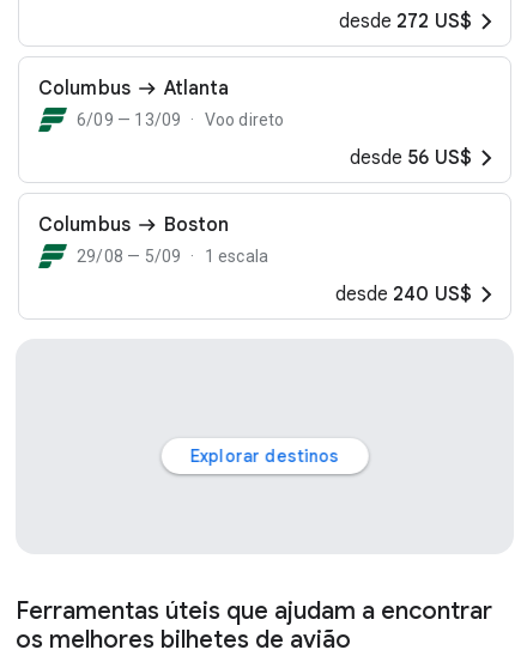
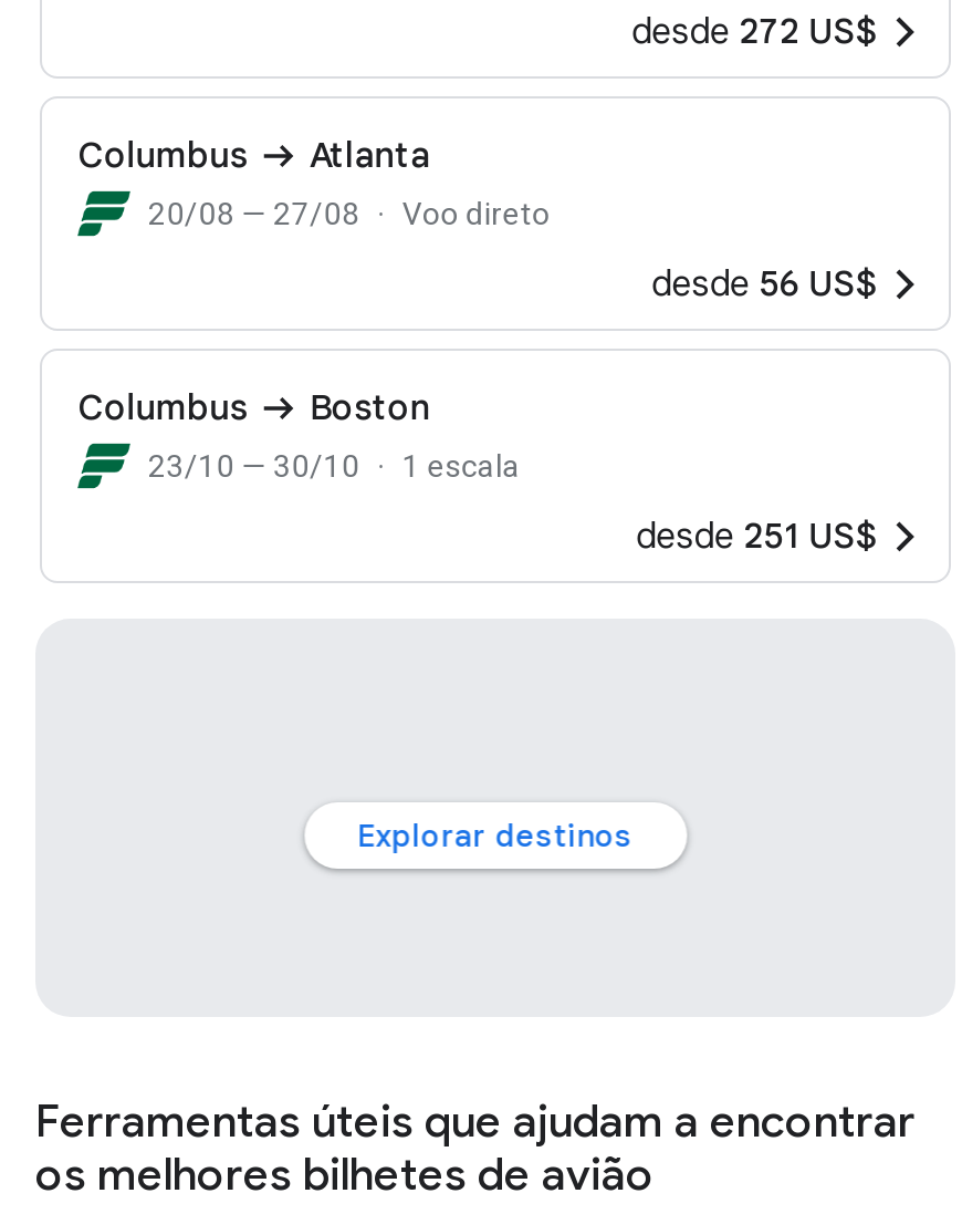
- 6/09 — 13/09 Voo direto
+ 20/08 — 27/08 Voo direto

- 29/08 — 5/09 1 escala
+ 23/10 — 30/10 1 escala

- desde 240 US$
+ desde 251 US$
